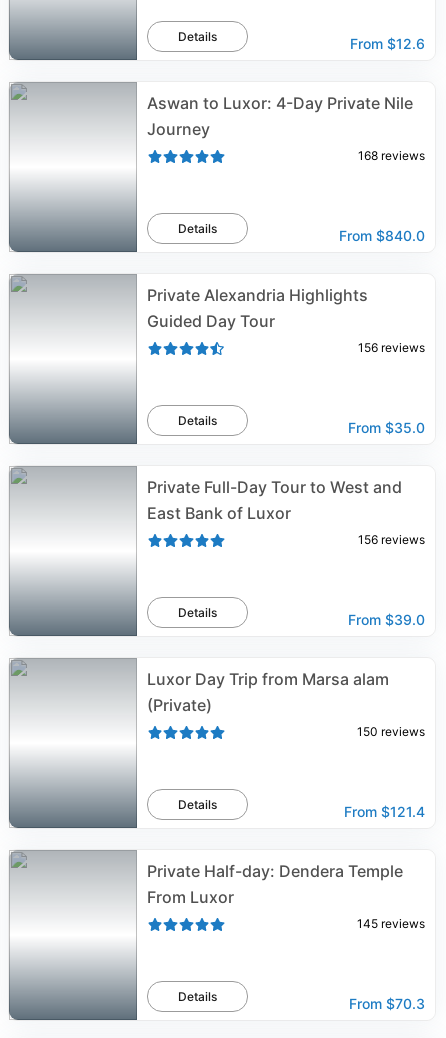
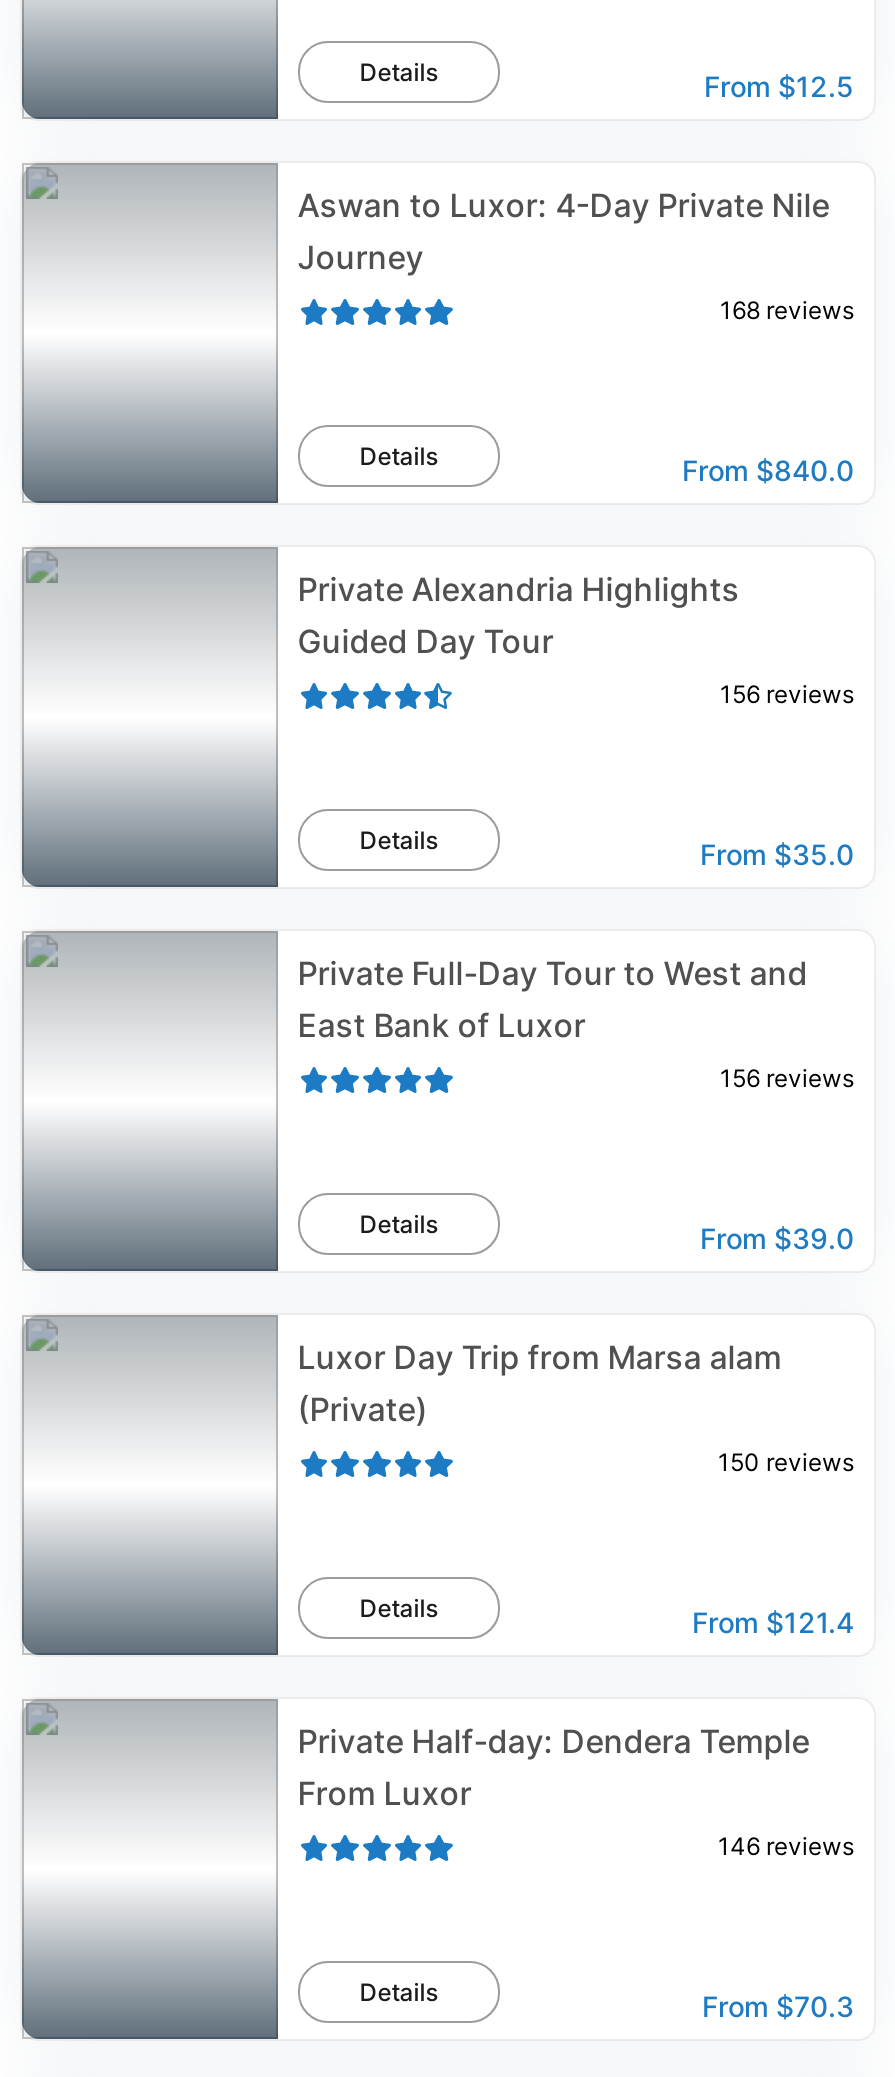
- From $12.6
+ From $12.5

- 145 reviews
+ 146 reviews
